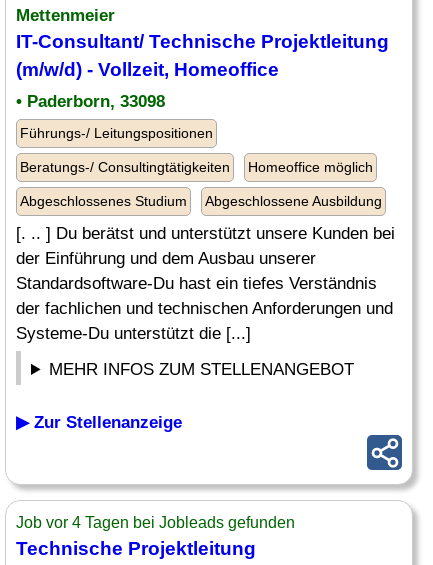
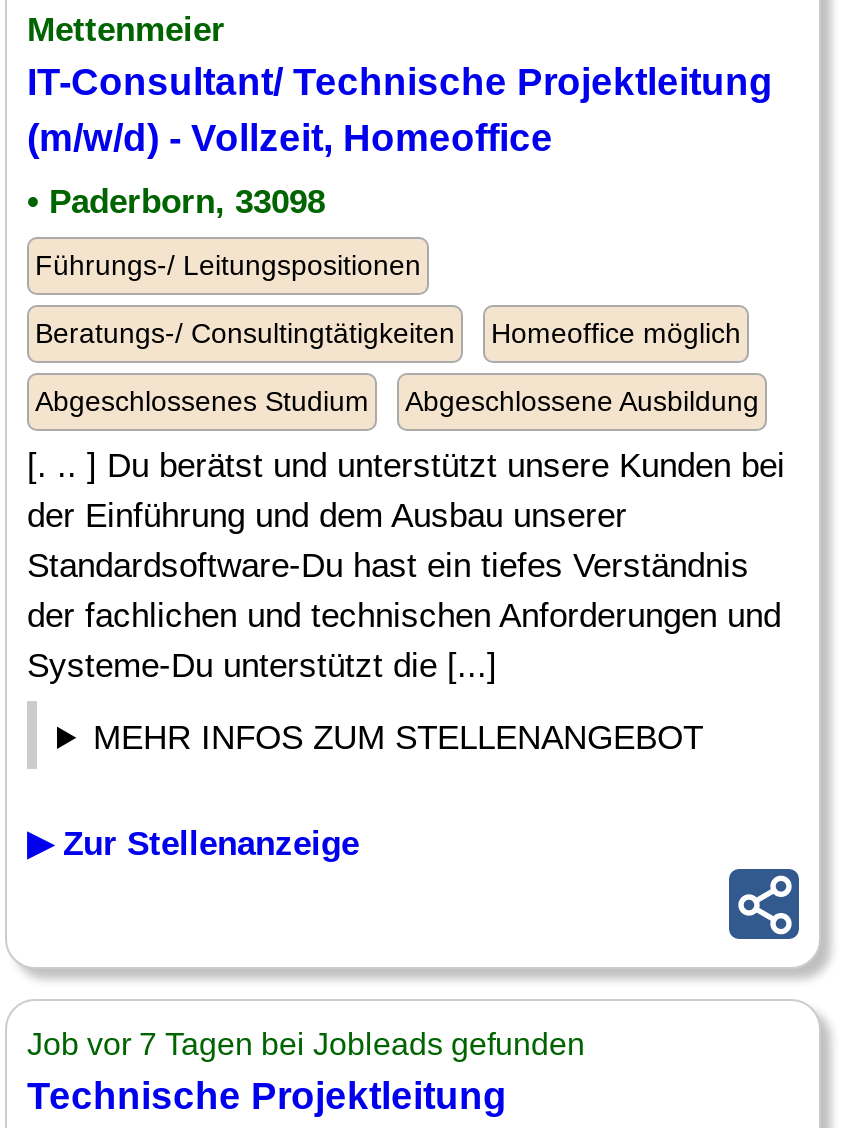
- Job vor 4 Tagen bei Jobleads gefunden
+ Job vor 7 Tagen bei Jobleads gefunden
